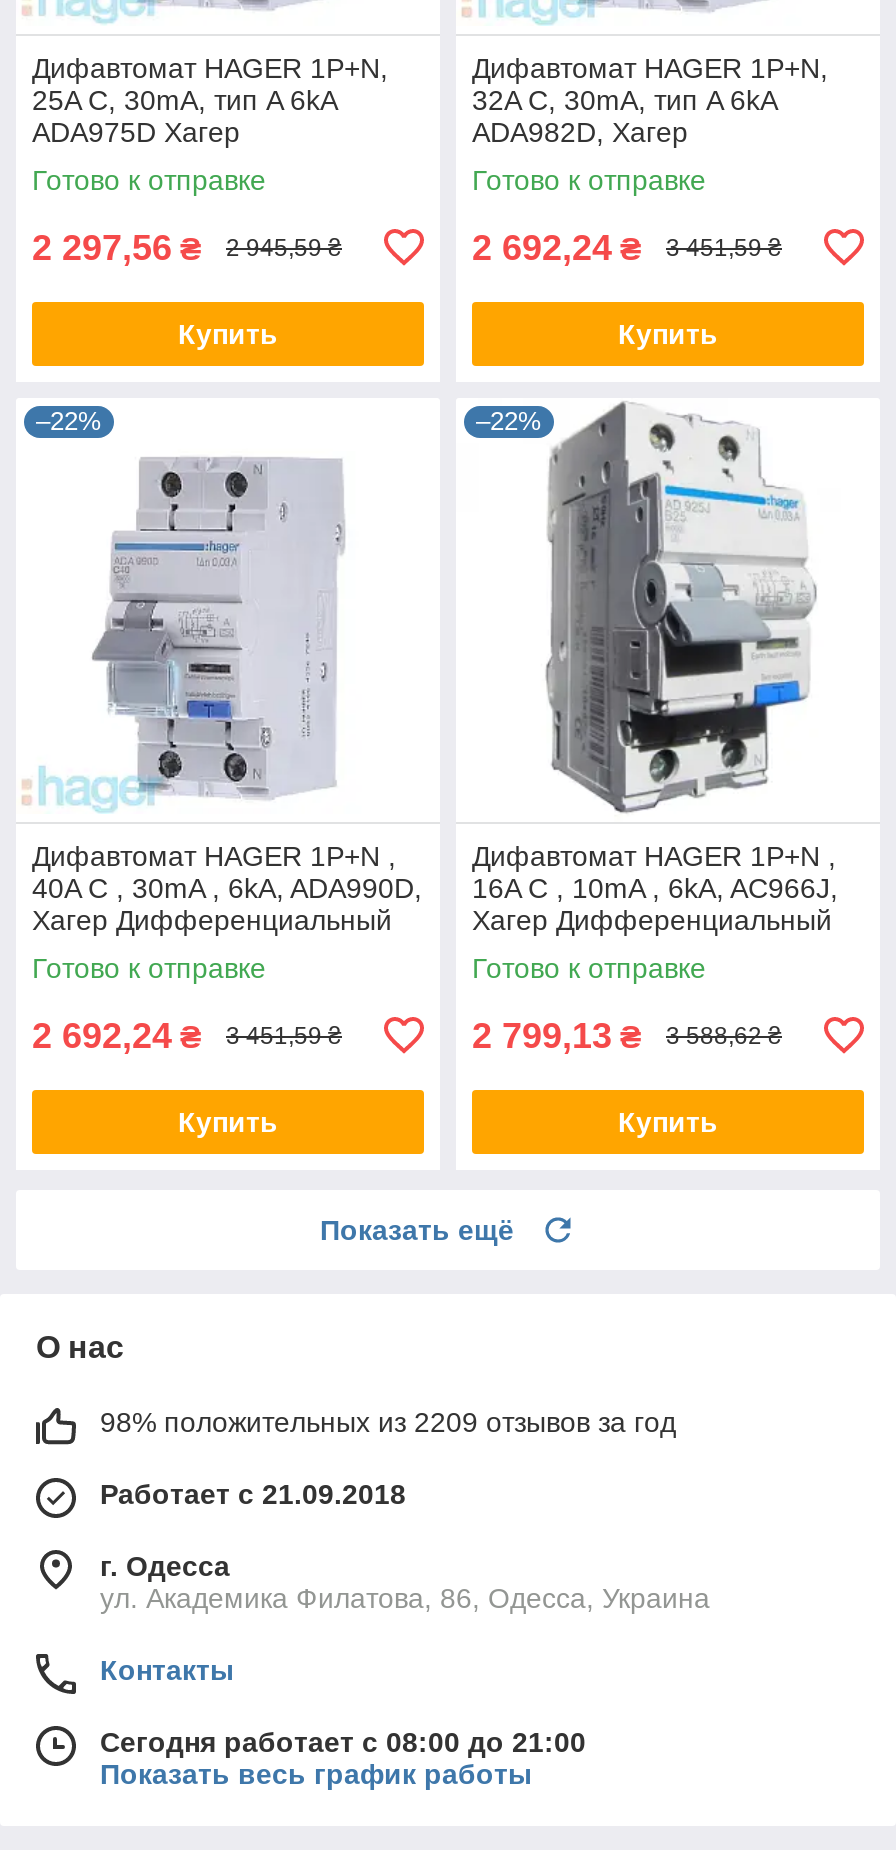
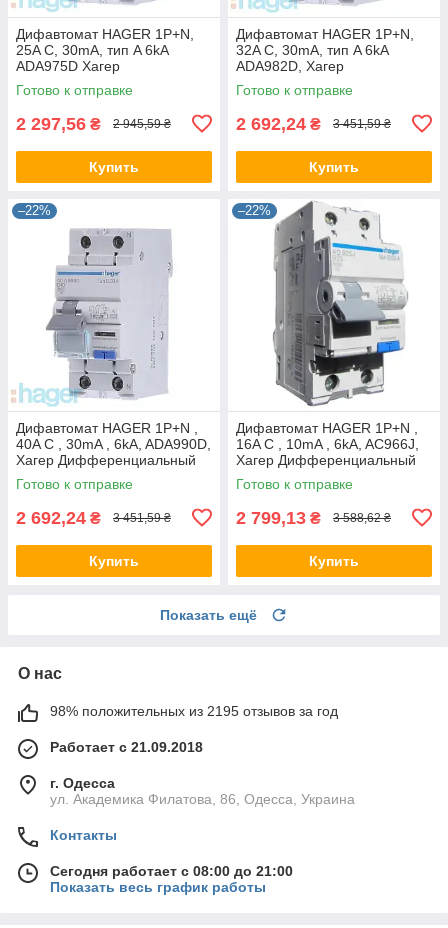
- 98% положительных из 2209 отзывов за год
+ 98% положительных из 2195 отзывов за год
